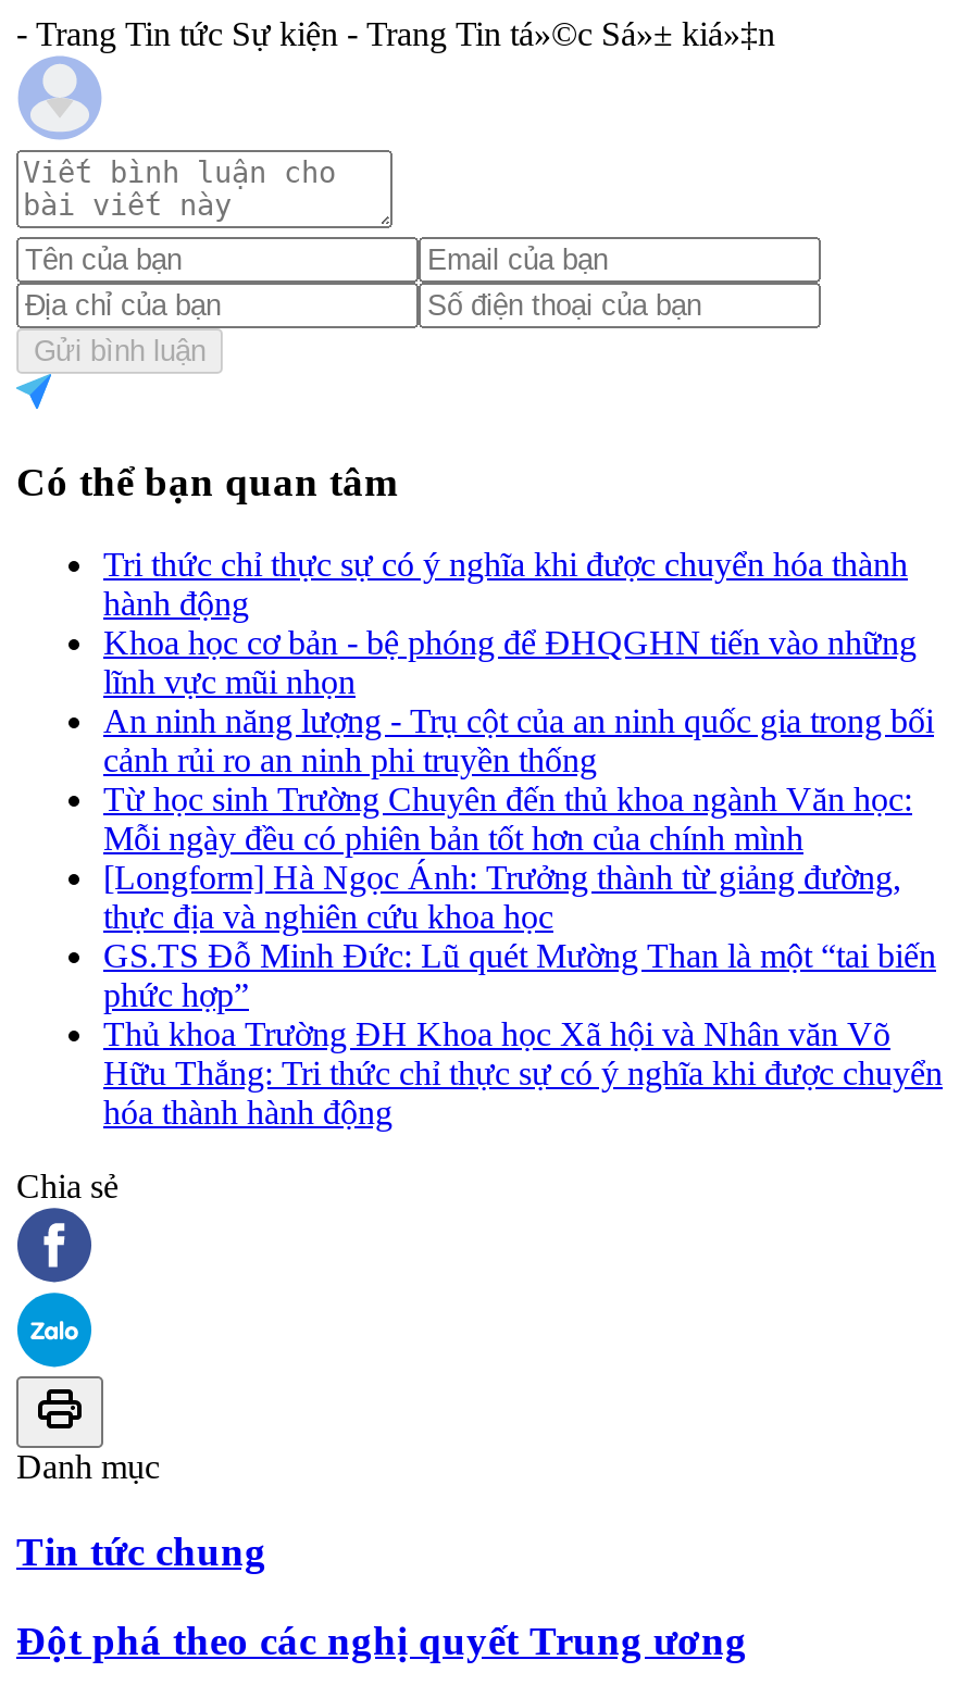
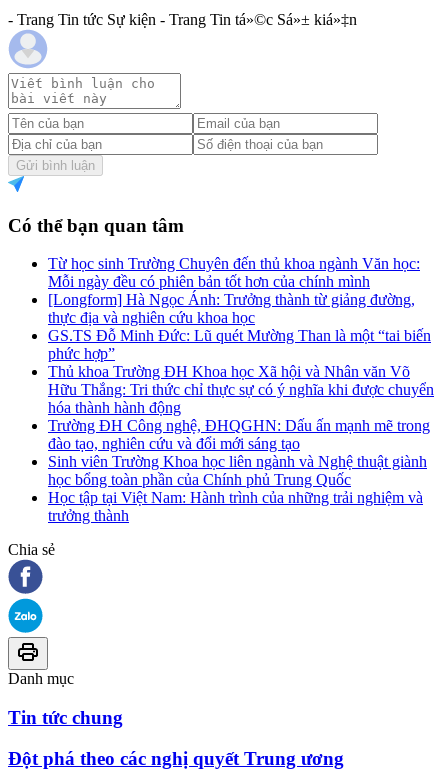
- Tri thức chỉ thực sự có ý nghĩa khi được chuyển hóa thành
- hành động
- Khoa học cơ bản - bệ phóng để ĐHQGHN tiến vào những
- lĩnh vực mũi nhọn
- An ninh năng lượng - Trụ cột của an ninh quốc gia trong bối
- cảnh rủi ro an ninh phi truyền thống

moved up: Từ học sinh Trường Chuyên đến thủ khoa ngành Văn học: | Mỗi ngày đều có phiên bản tốt hơn của chính mình | [Longform] Hà Ngọc Ánh: Trưởng thành từ giảng đường, | ... | Hữu Thắng: Tri thức chỉ thực sự có ý nghĩa khi được chuyển | hóa thành hành động

+ Trường ĐH Công nghệ, ĐHQGHN: Dấu ấn mạnh mẽ trong
+ đào tạo, nghiên cứu và đổi mới sáng tạo
+ Sinh viên Trường Khoa học liên ngành và Nghệ thuật giành
+ học bổng toàn phần của Chính phủ Trung Quốc
+ Học tập tại Việt Nam: Hành trình của những trải nghiệm và
+ trưởng thành
